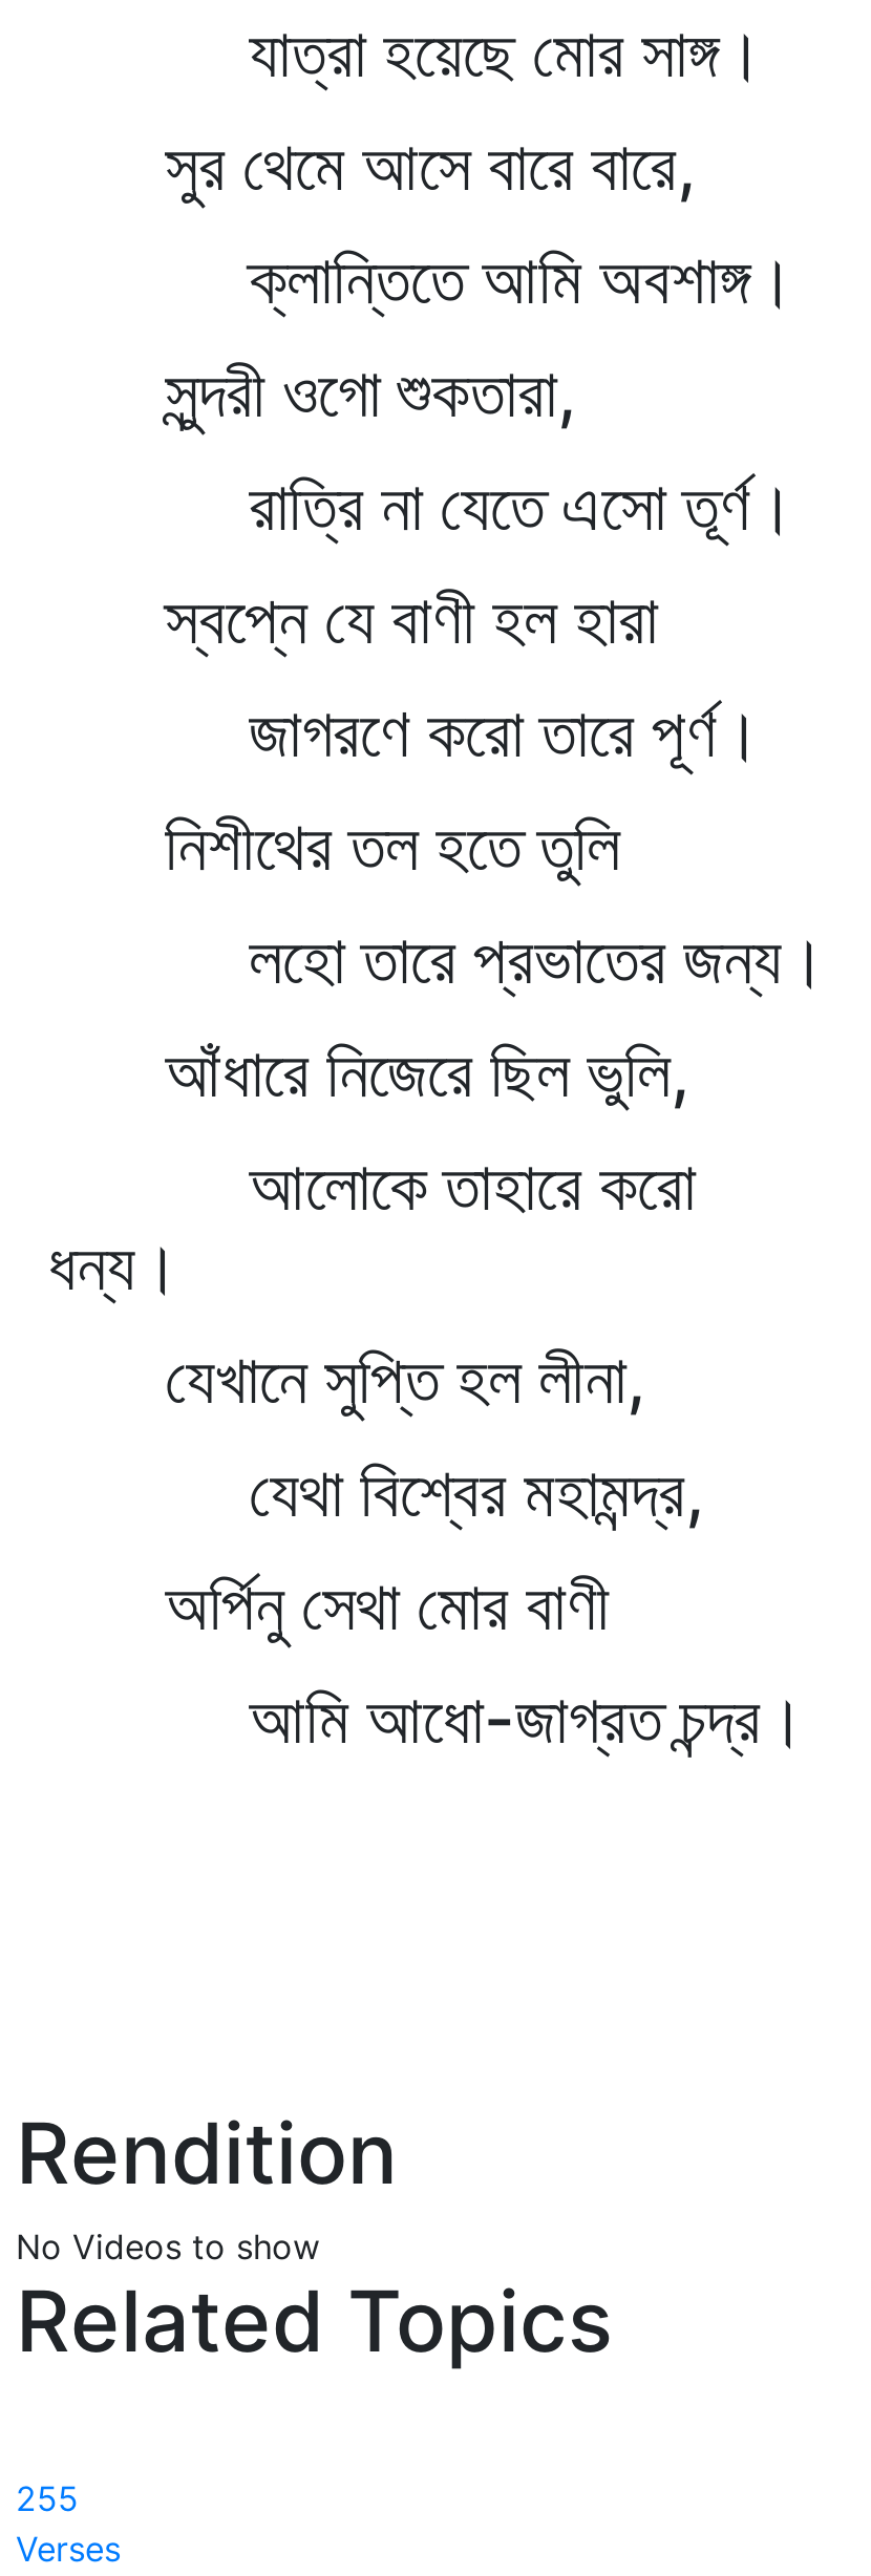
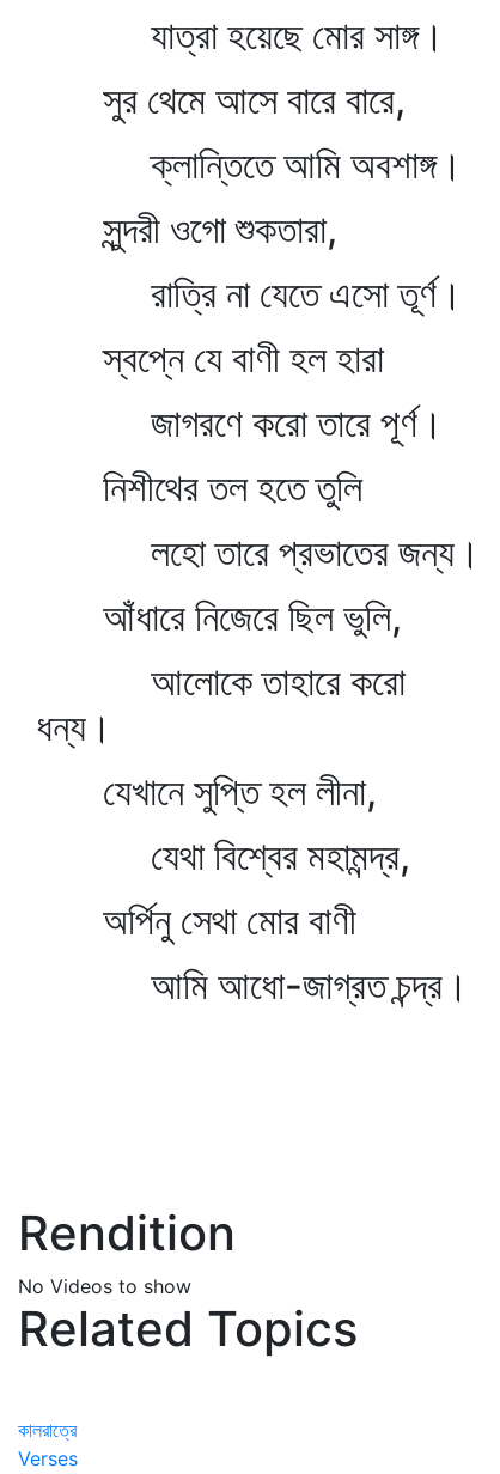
- 255
+ কালরাত্রে
